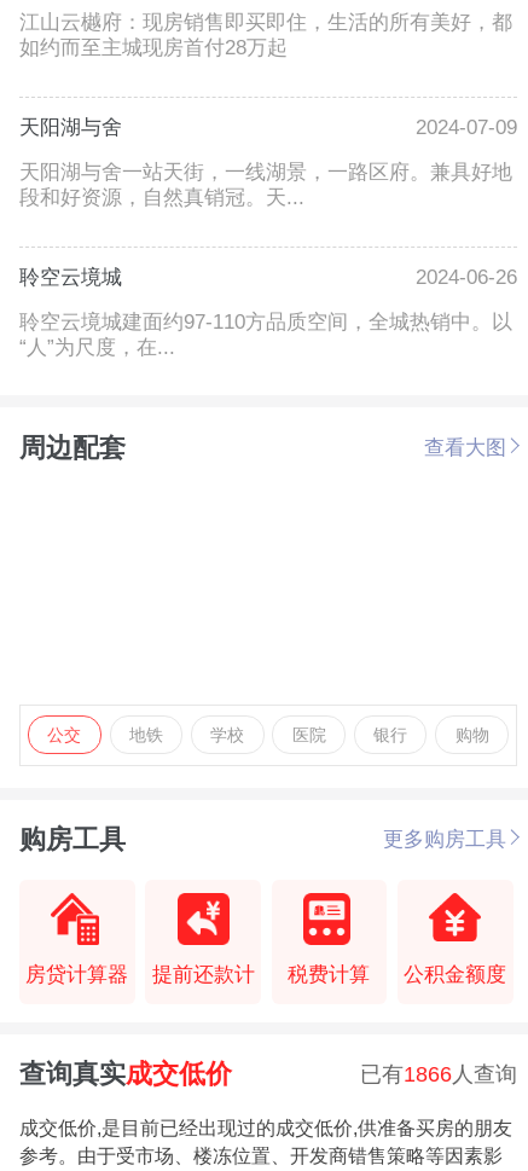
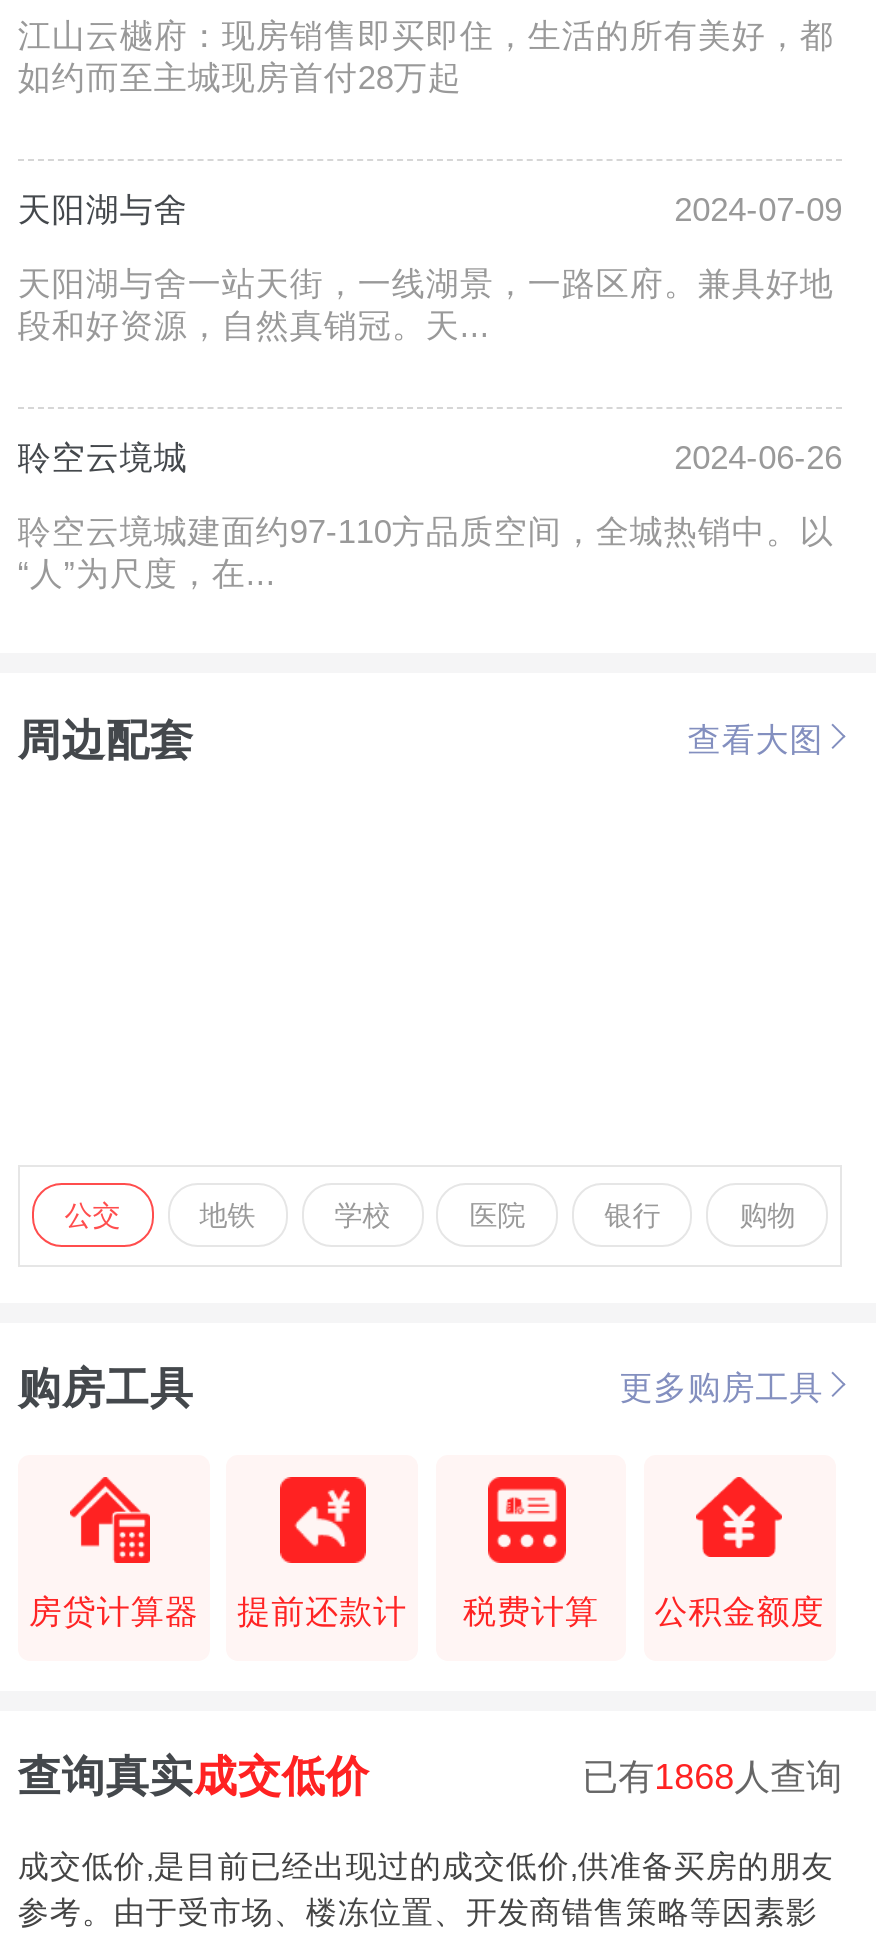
- 已有1866人查询
+ 已有1868人查询
